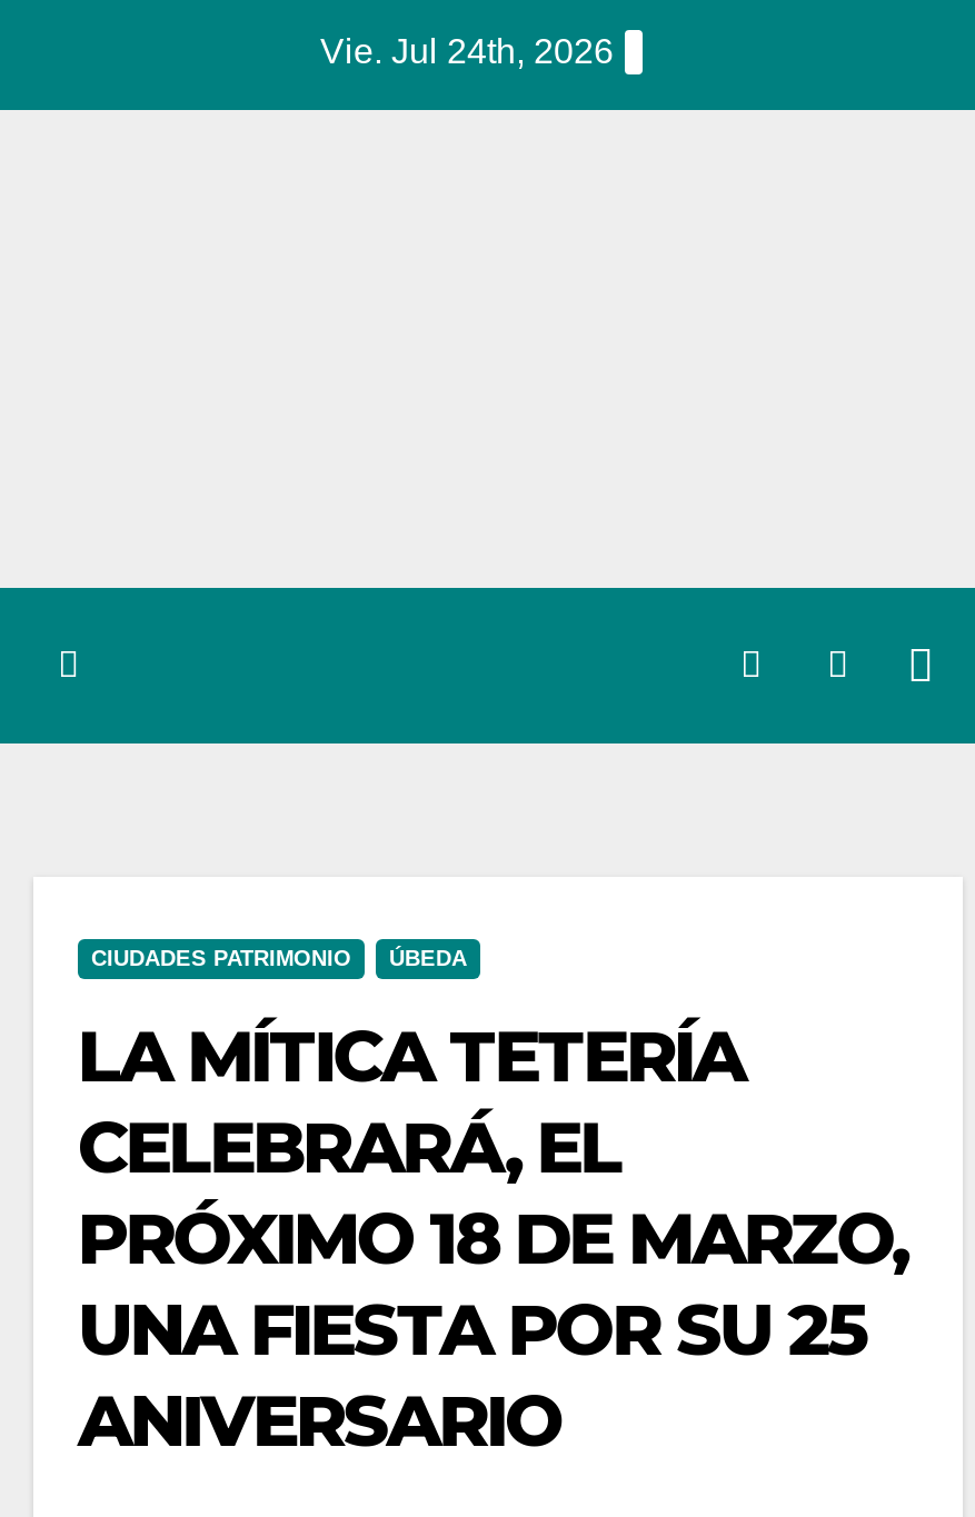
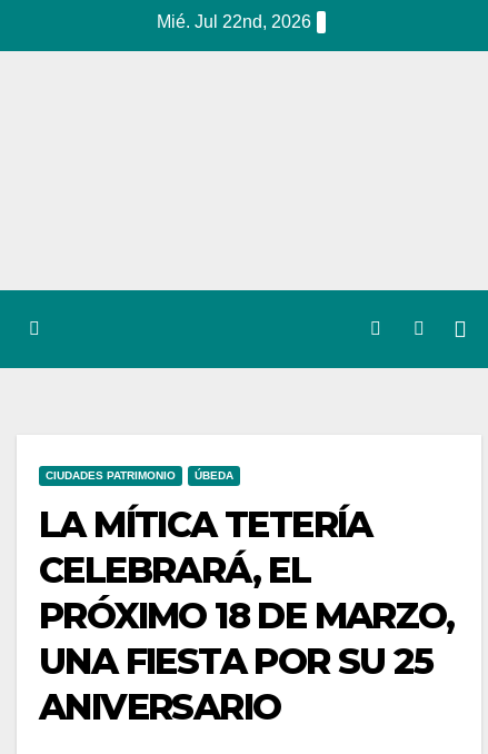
- Vie. Jul 24th, 2026
+ Mié. Jul 22nd, 2026
